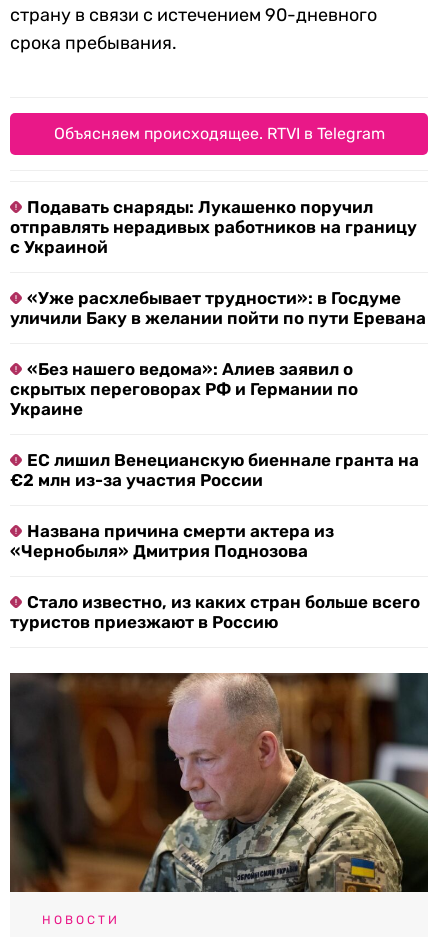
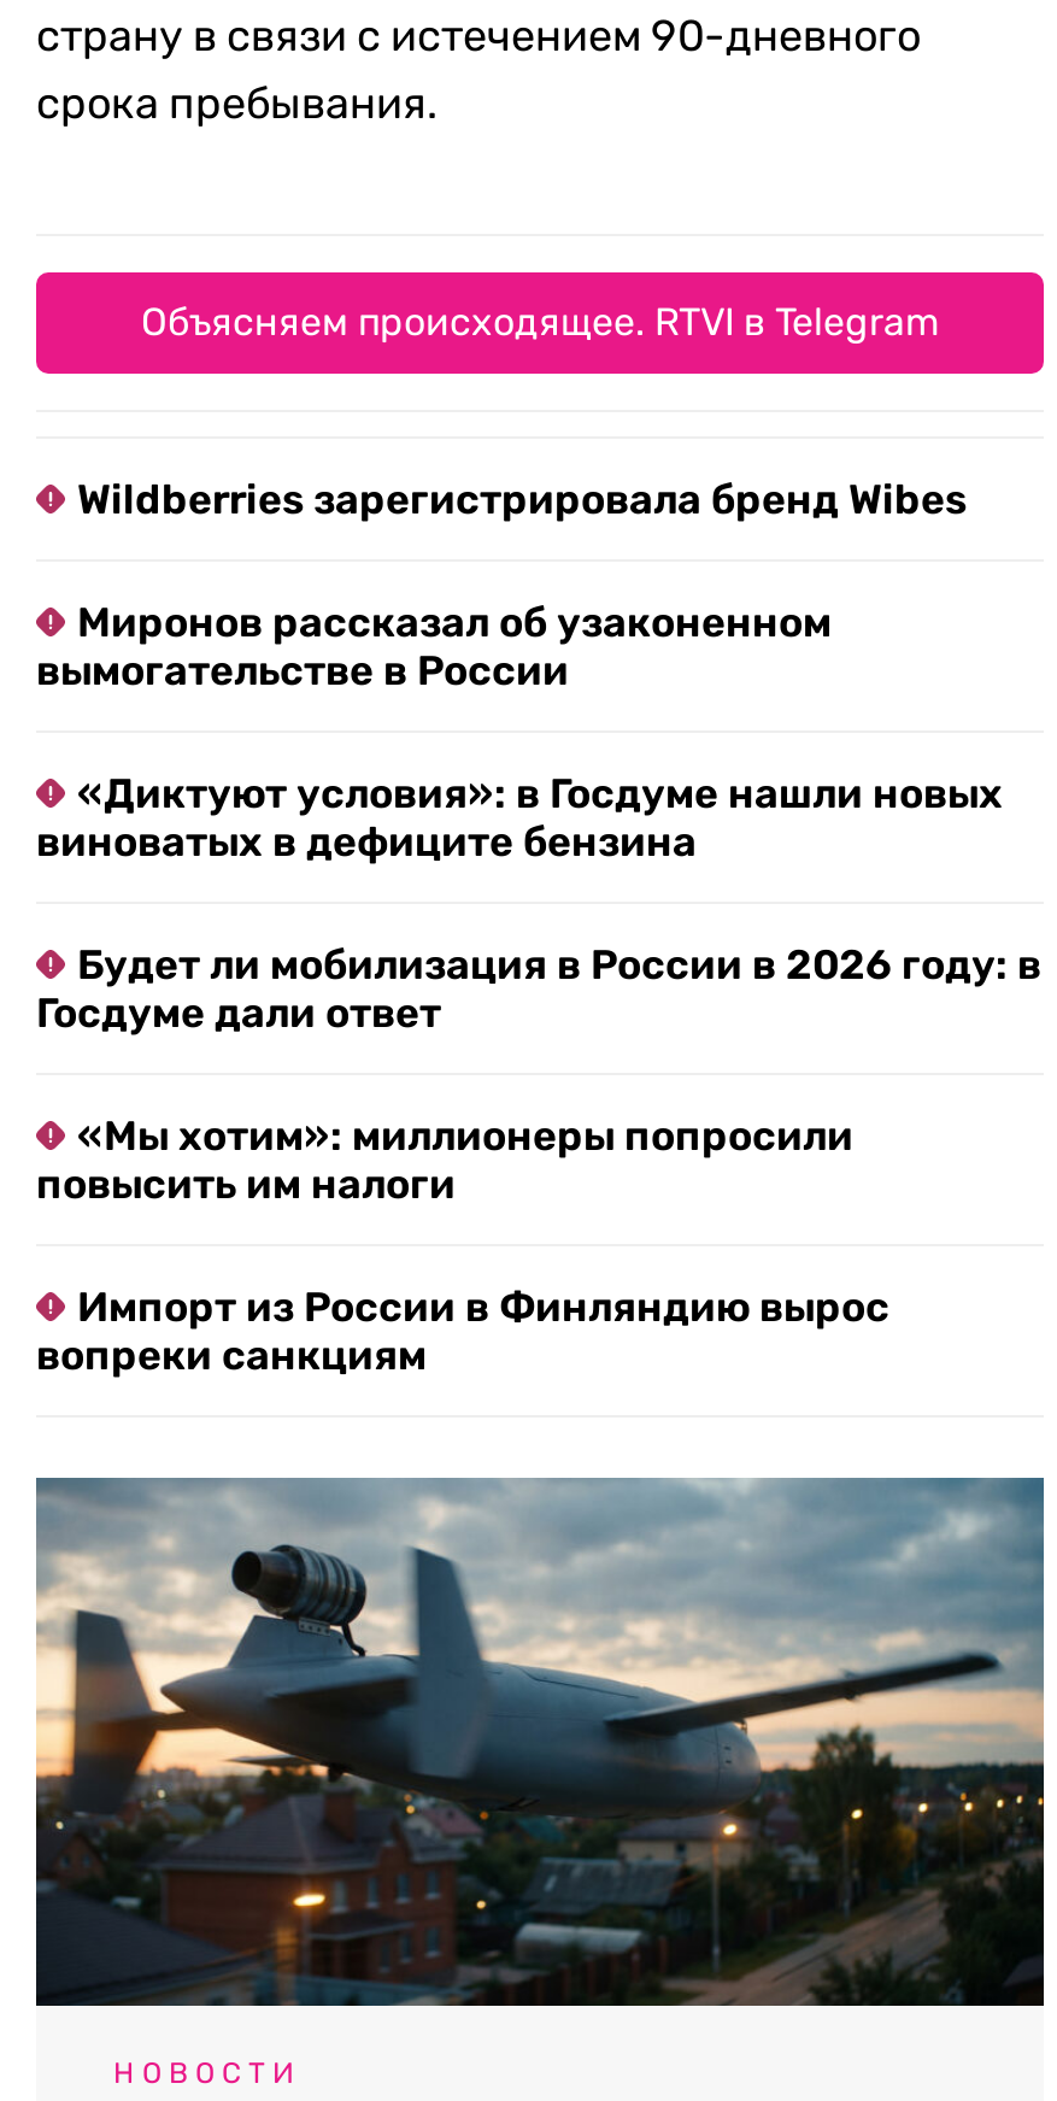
- Подавать снаряды: Лукашенко поручил
- отправлять нерадивых работников на границу
- с Украиной
+ Wildberries зарегистрировала бренд Wibes

- «Уже расхлебывает трудности»: в Госдуме
- уличили Баку в желании пойти по пути Еревана
+ Миронов рассказал об узаконенном
+ вымогательстве в России

- «Без нашего ведома»: Алиев заявил о
- скрытых переговорах РФ и Германии по
- Украине
+ «Диктуют условия»: в Госдуме нашли новых
+ виноватых в дефиците бензина

- ЕС лишил Венецианскую биеннале гранта на
- €2 млн из-за участия России
+ Будет ли мобилизация в России в 2026 году: в
+ Госдуме дали ответ

- Названа причина смерти актера из
- «Чернобыля» Дмитрия Поднозова
+ «Мы хотим»: миллионеры попросили
+ повысить им налоги

- Стало известно, из каких стран больше всего
- туристов приезжают в Россию
+ Импорт из России в Финляндию вырос
+ вопреки санкциям

- [image]
+ [image]
